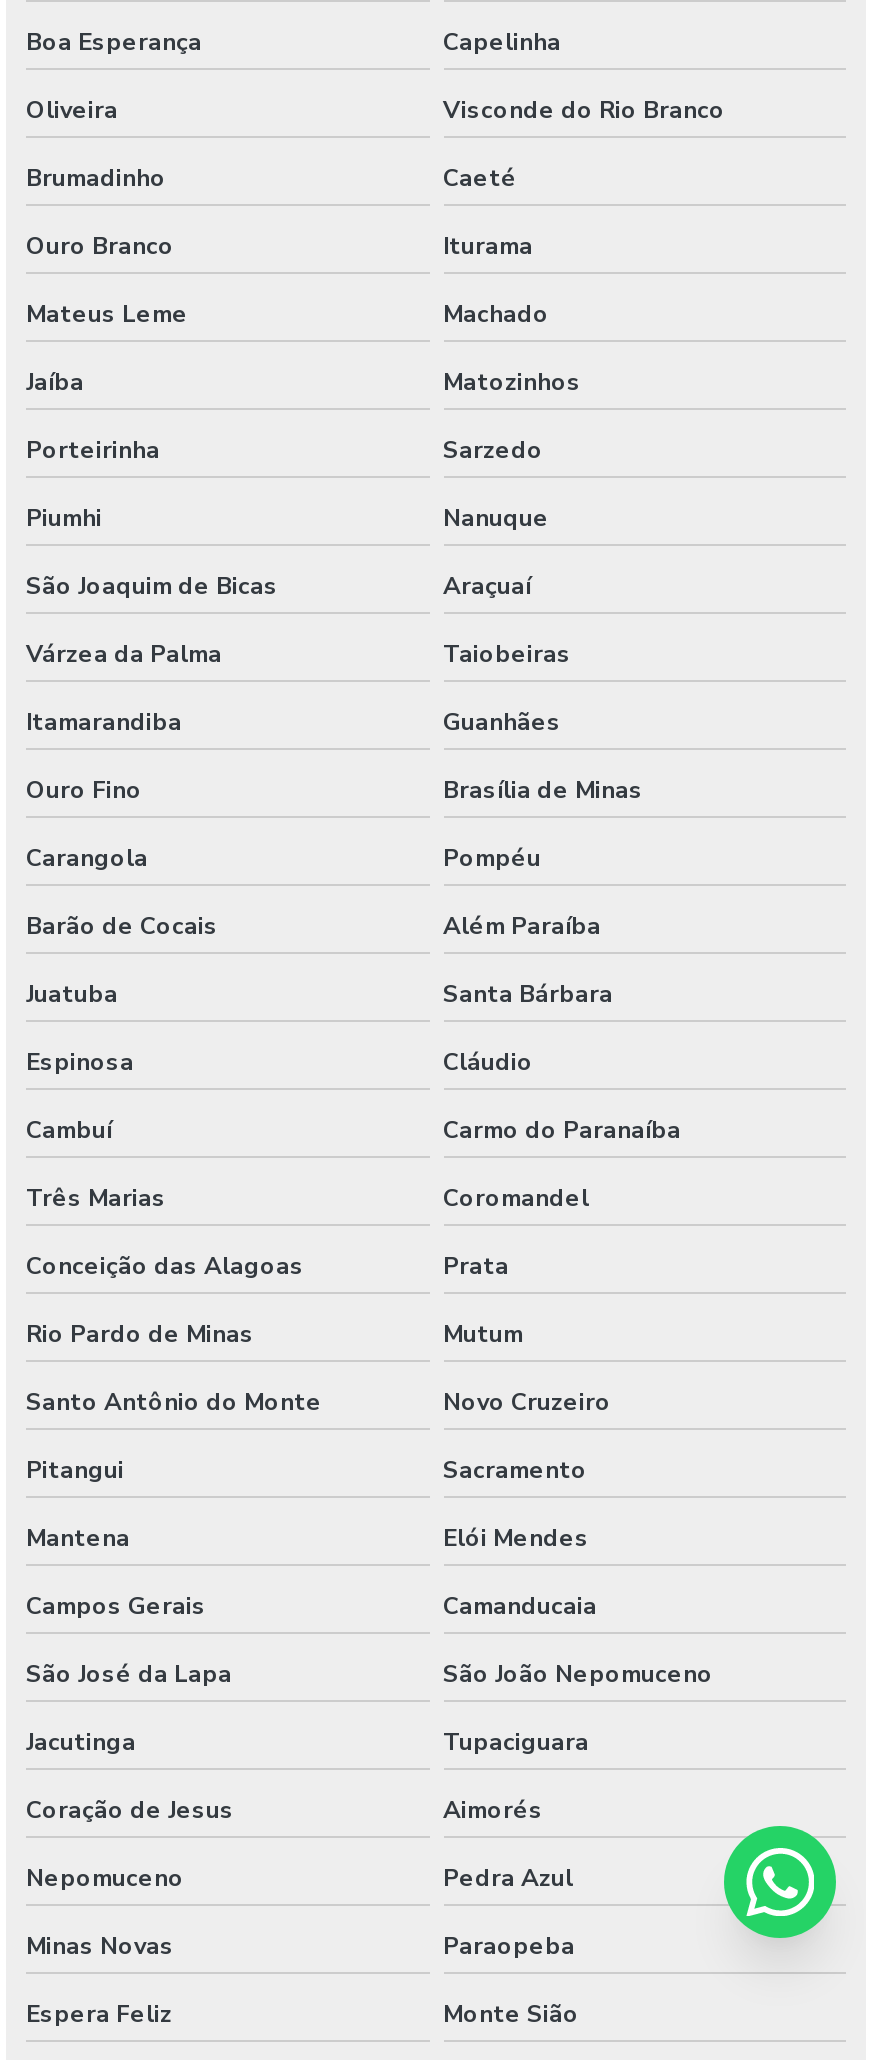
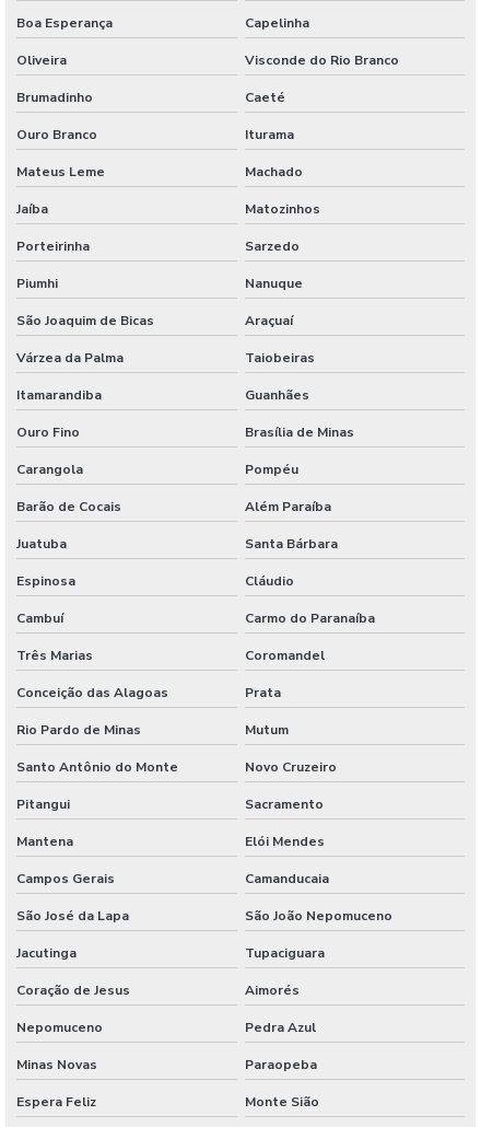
- [image]
